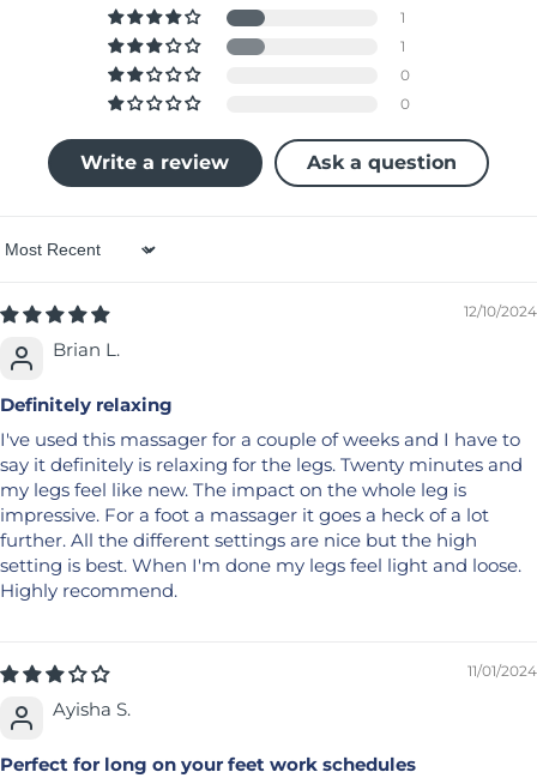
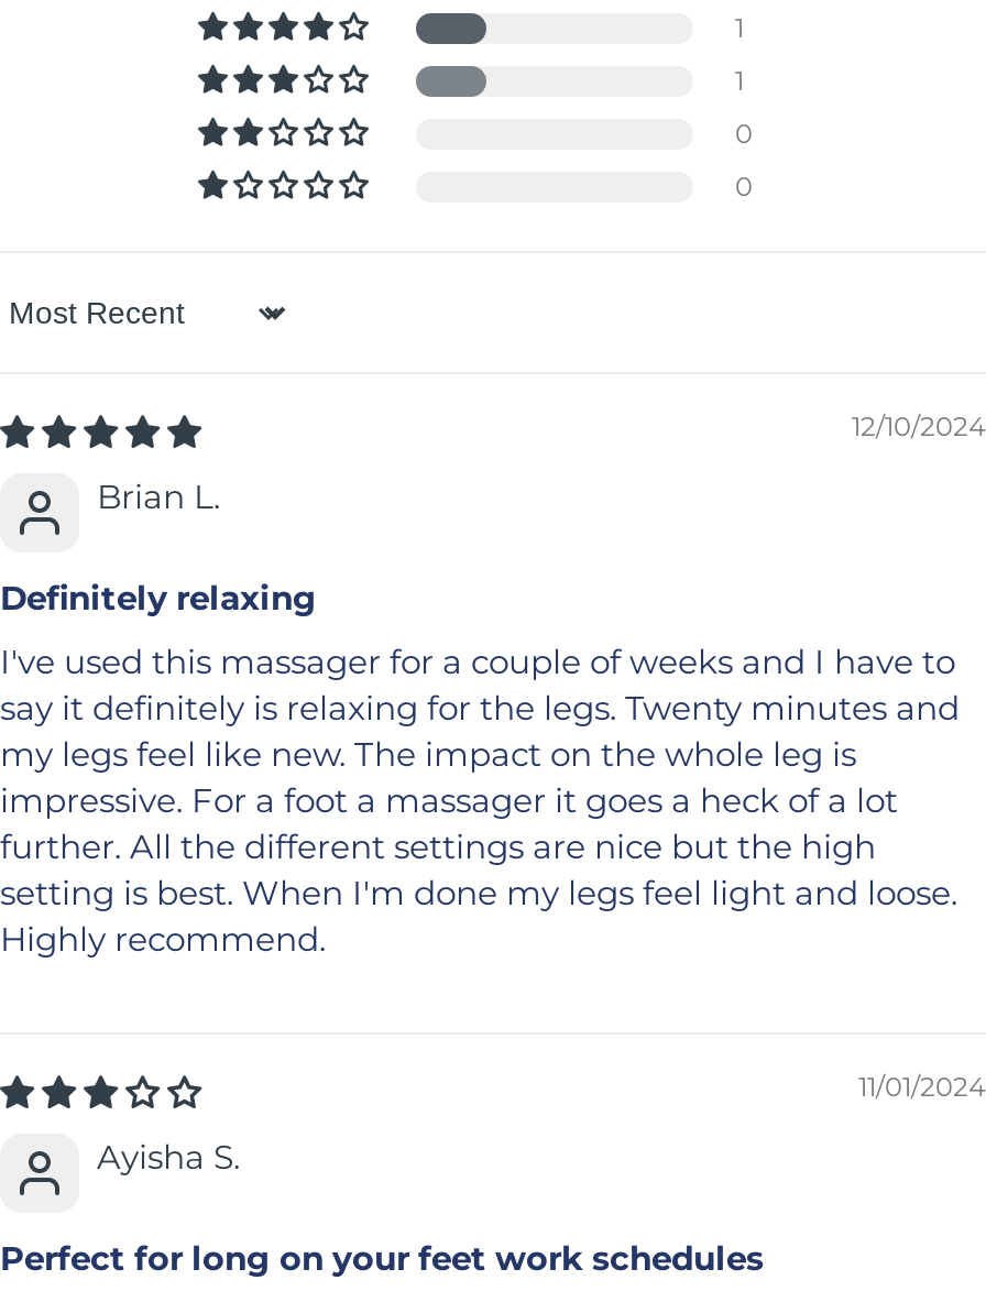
- Write a review
- Ask a question
